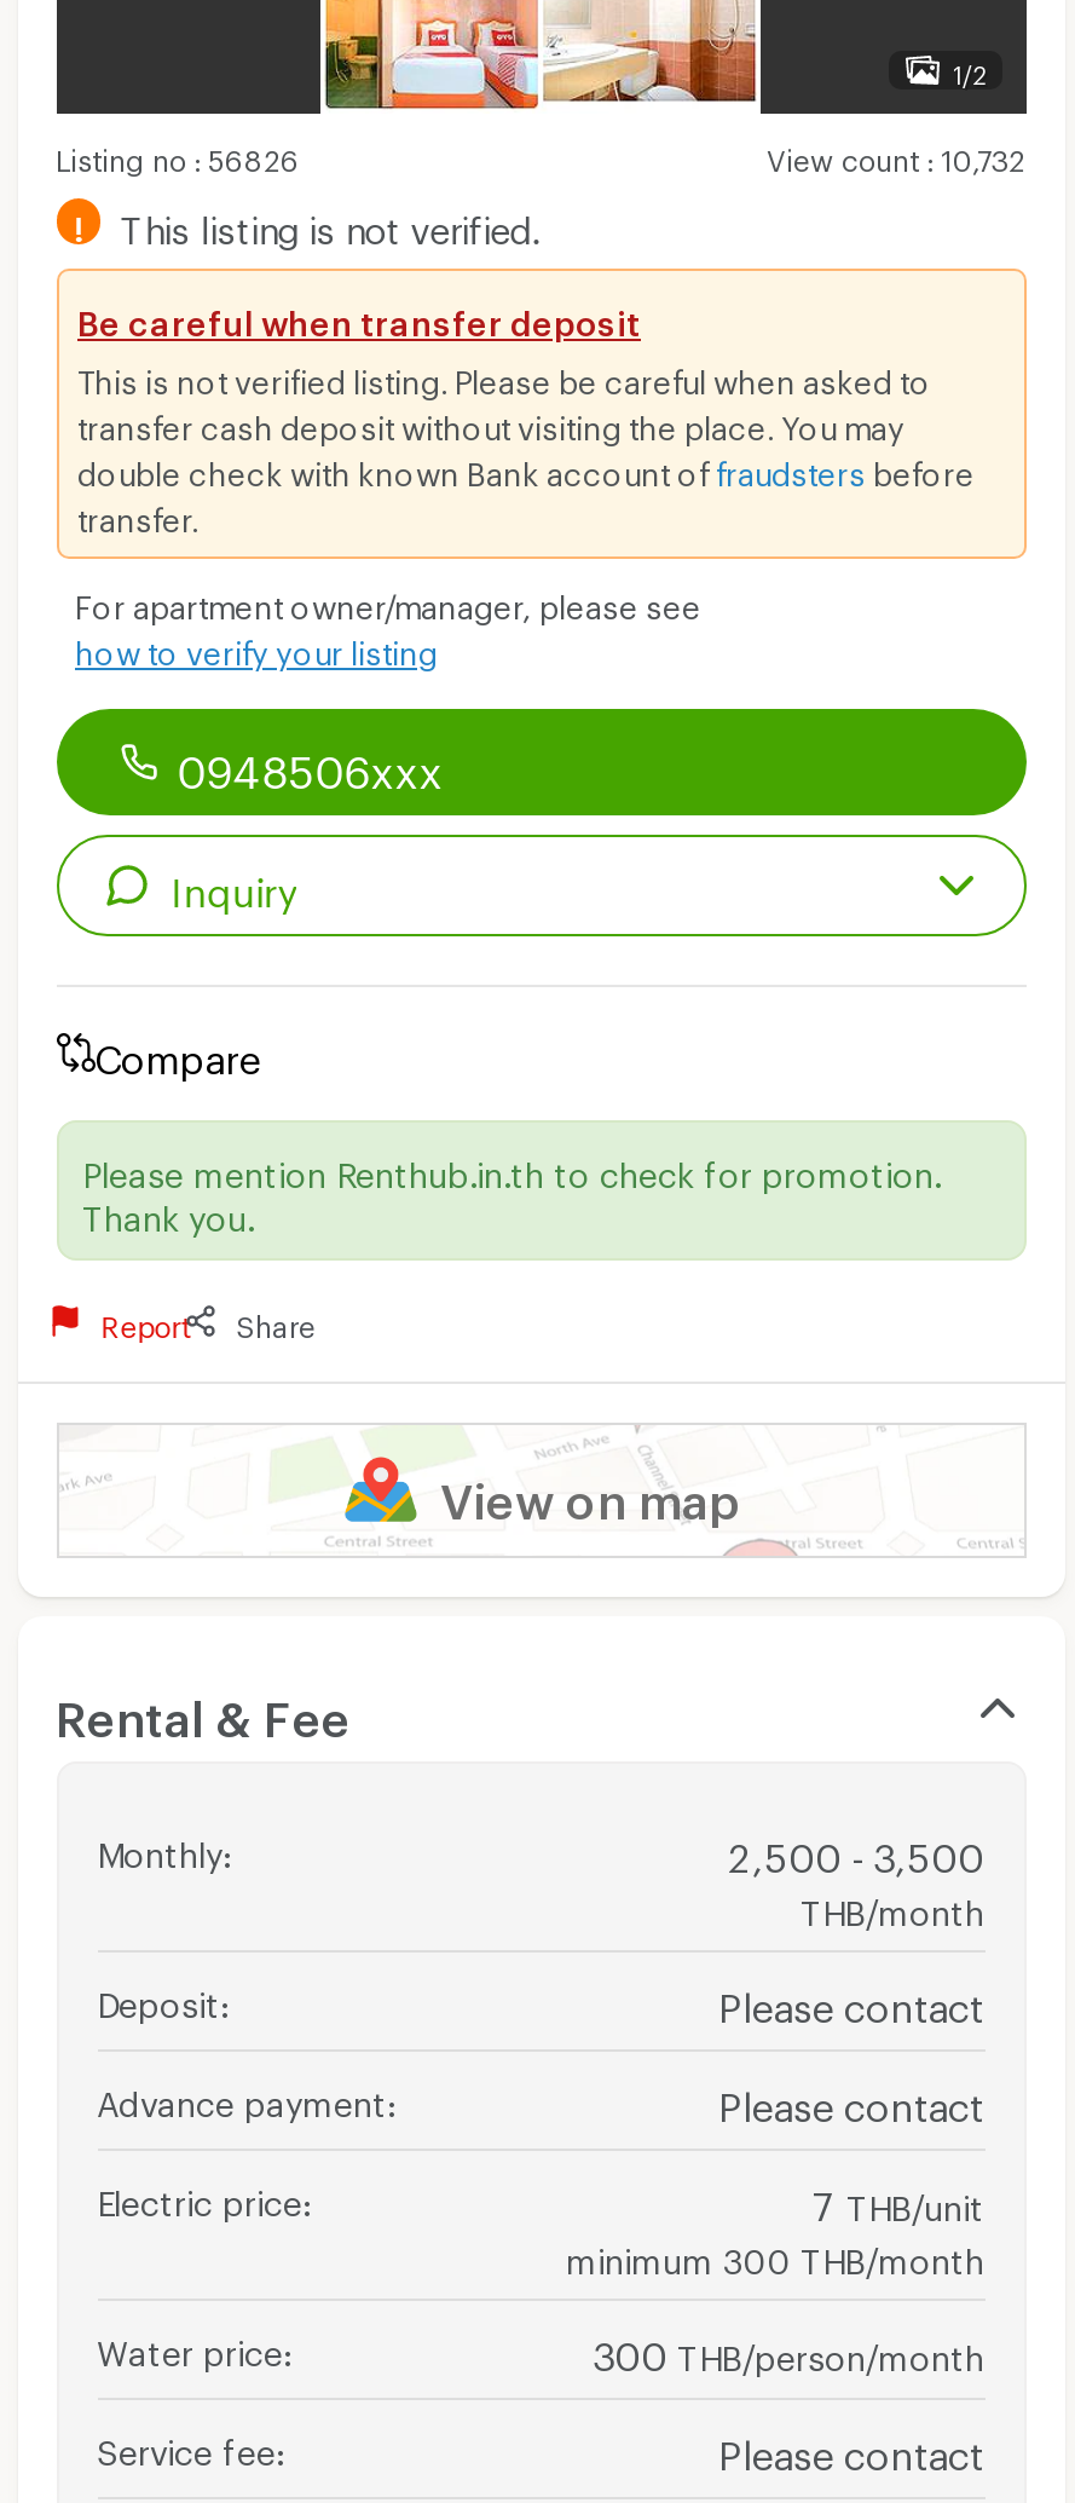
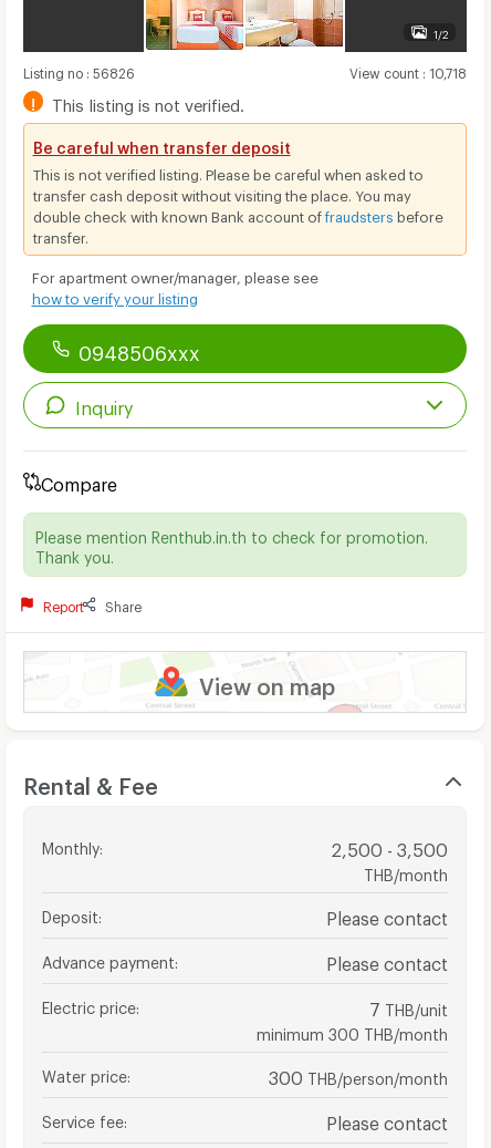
- View count: 10,732
+ View count: 10,718
